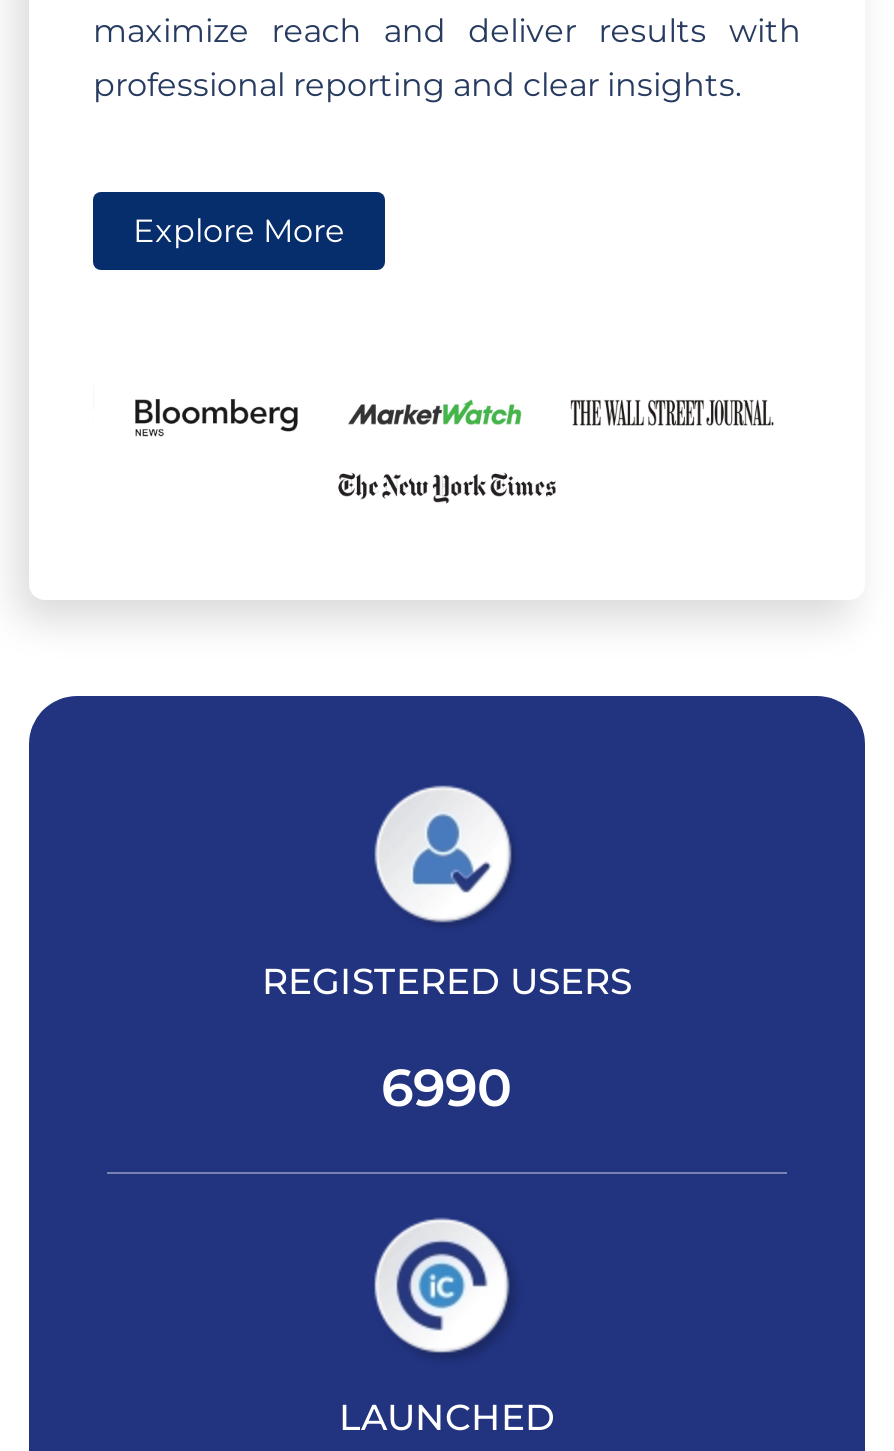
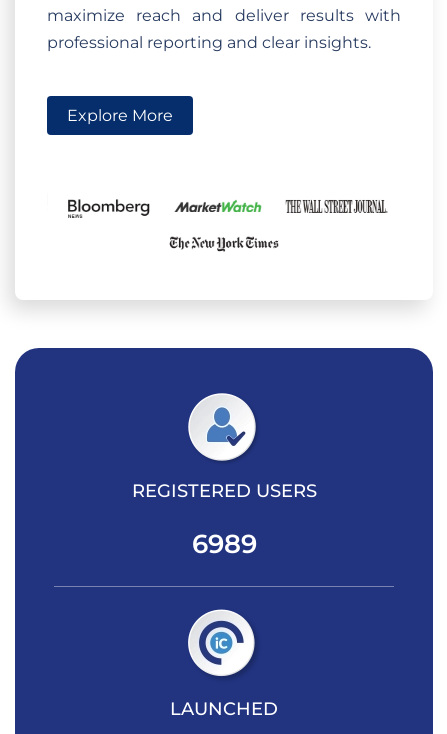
- 6990
+ 6989
